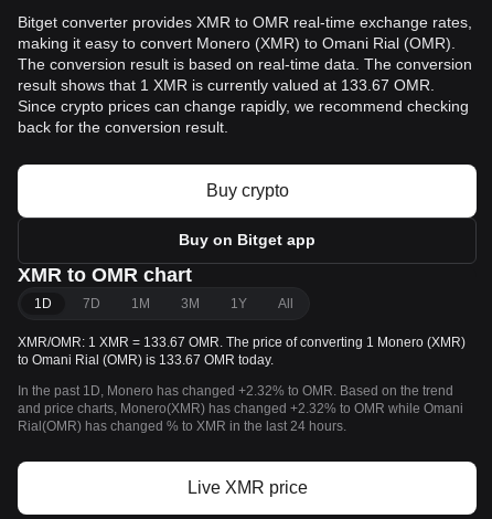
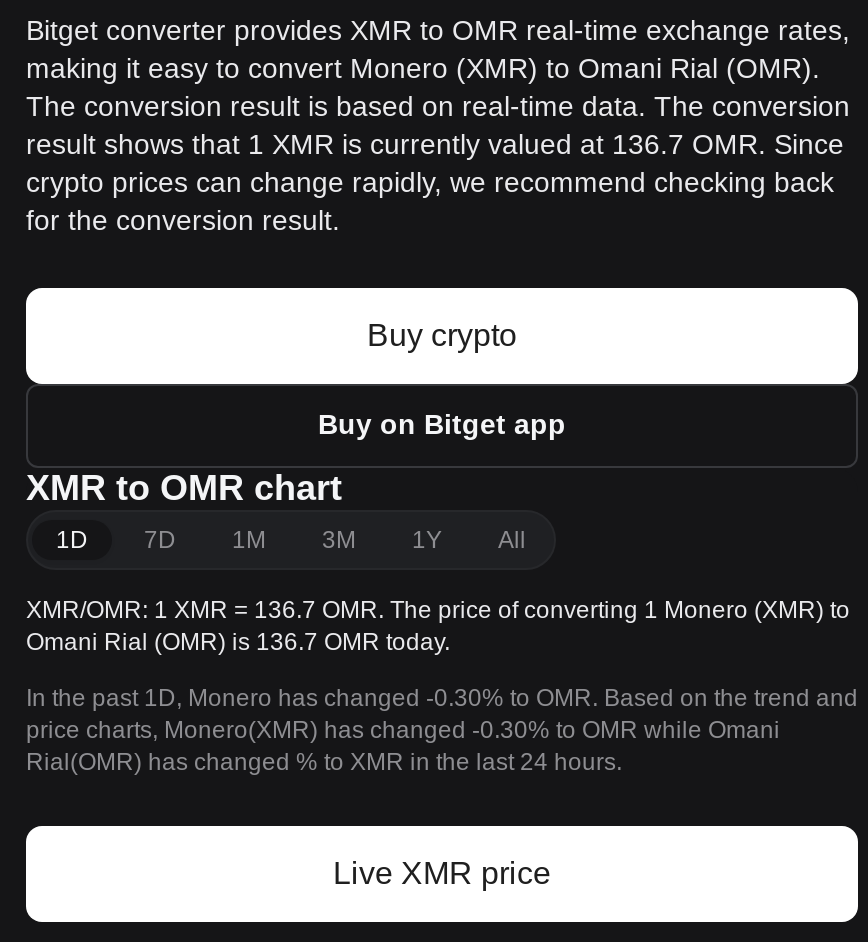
- result shows that 1 XMR is currently valued at 133.67 OMR.
- Since crypto prices can change rapidly, we recommend checking
- back for the conversion result.
+ result shows that 1 XMR is currently valued at 136.7 OMR. Since
+ crypto prices can change rapidly, we recommend checking back
+ for the conversion result.

- XMR/OMR: 1 XMR = 133.67 OMR. The price of converting 1 Monero (XMR)
- to Omani Rial (OMR) is 133.67 OMR today.
+ XMR/OMR: 1 XMR = 136.7 OMR. The price of converting 1 Monero (XMR) to
+ Omani Rial (OMR) is 136.7 OMR today.

- In the past 1D, Monero has changed +2.32% to OMR. Based on the trend
- and price charts, Monero(XMR) has changed +2.32% to OMR while Omani
+ In the past 1D, Monero has changed -0.30% to OMR. Based on the trend and
+ price charts, Monero(XMR) has changed -0.30% to OMR while Omani
